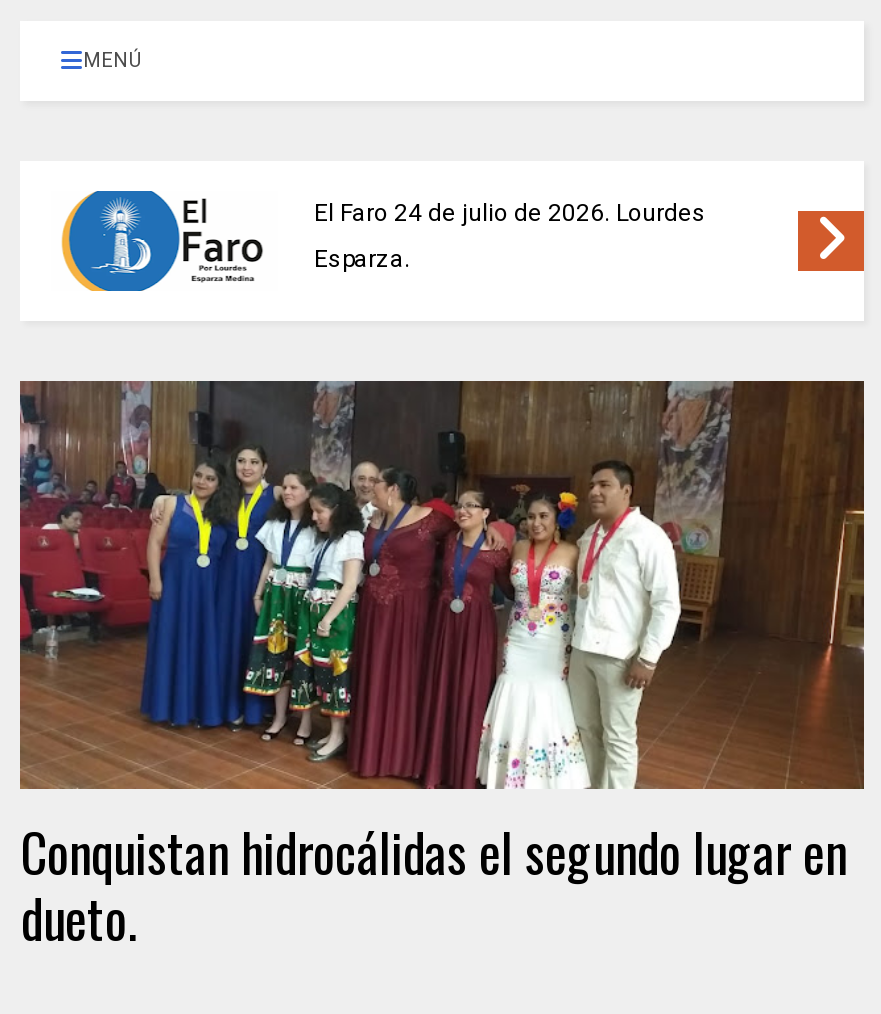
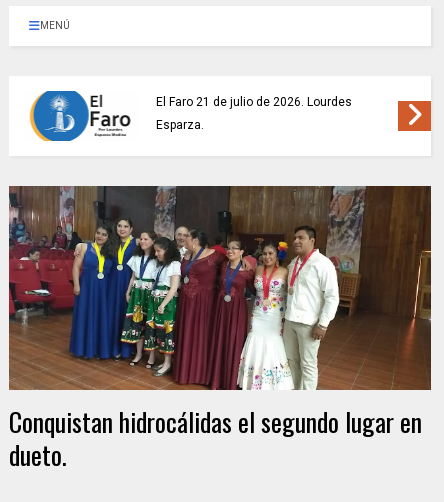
- El Faro 24 de julio de 2026. Lourdes
+ El Faro 21 de julio de 2026. Lourdes
